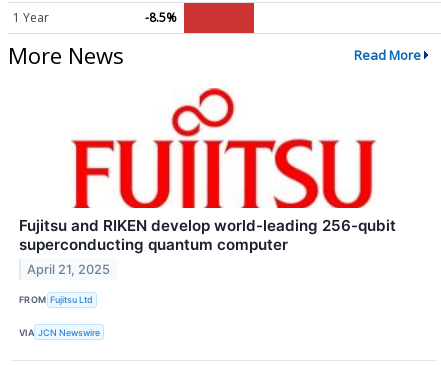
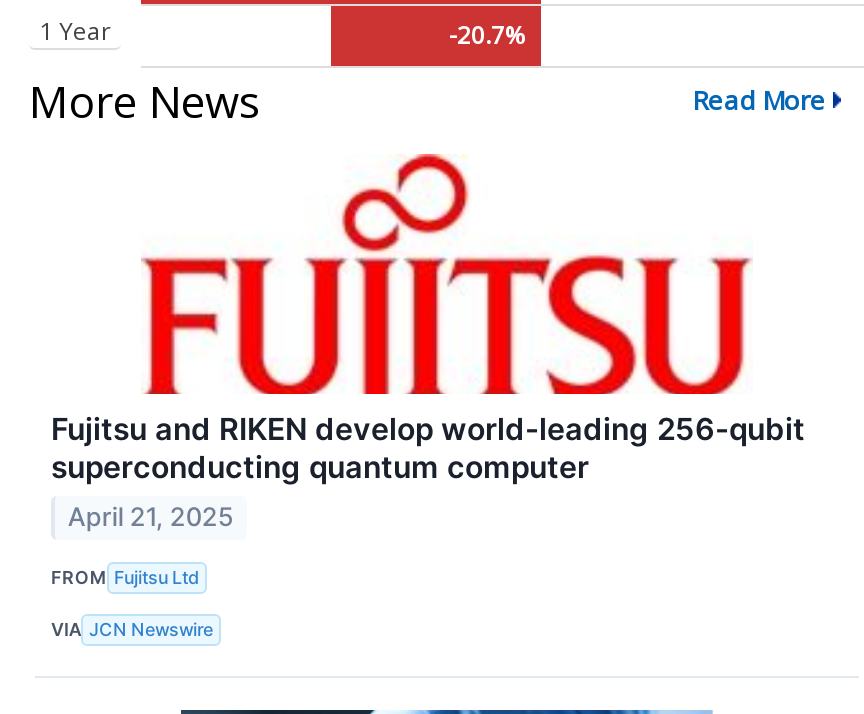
- -8.5%
+ -20.7%
